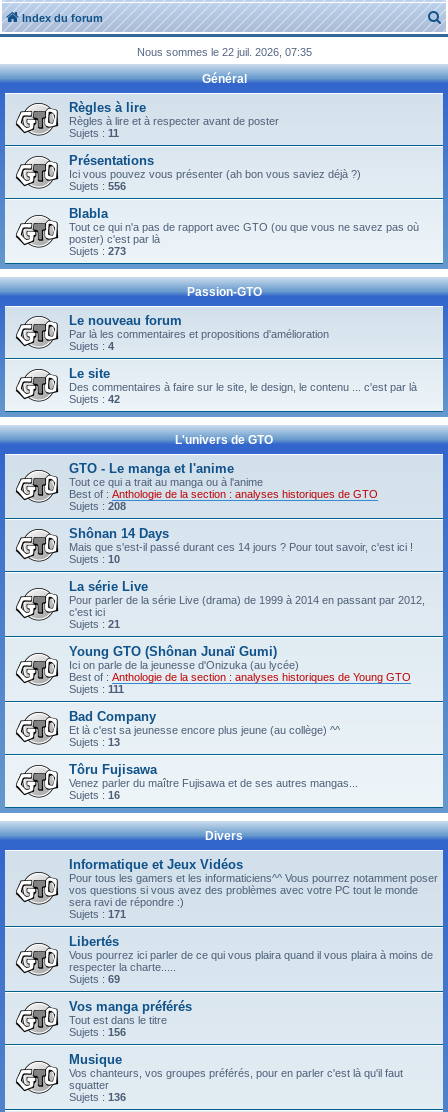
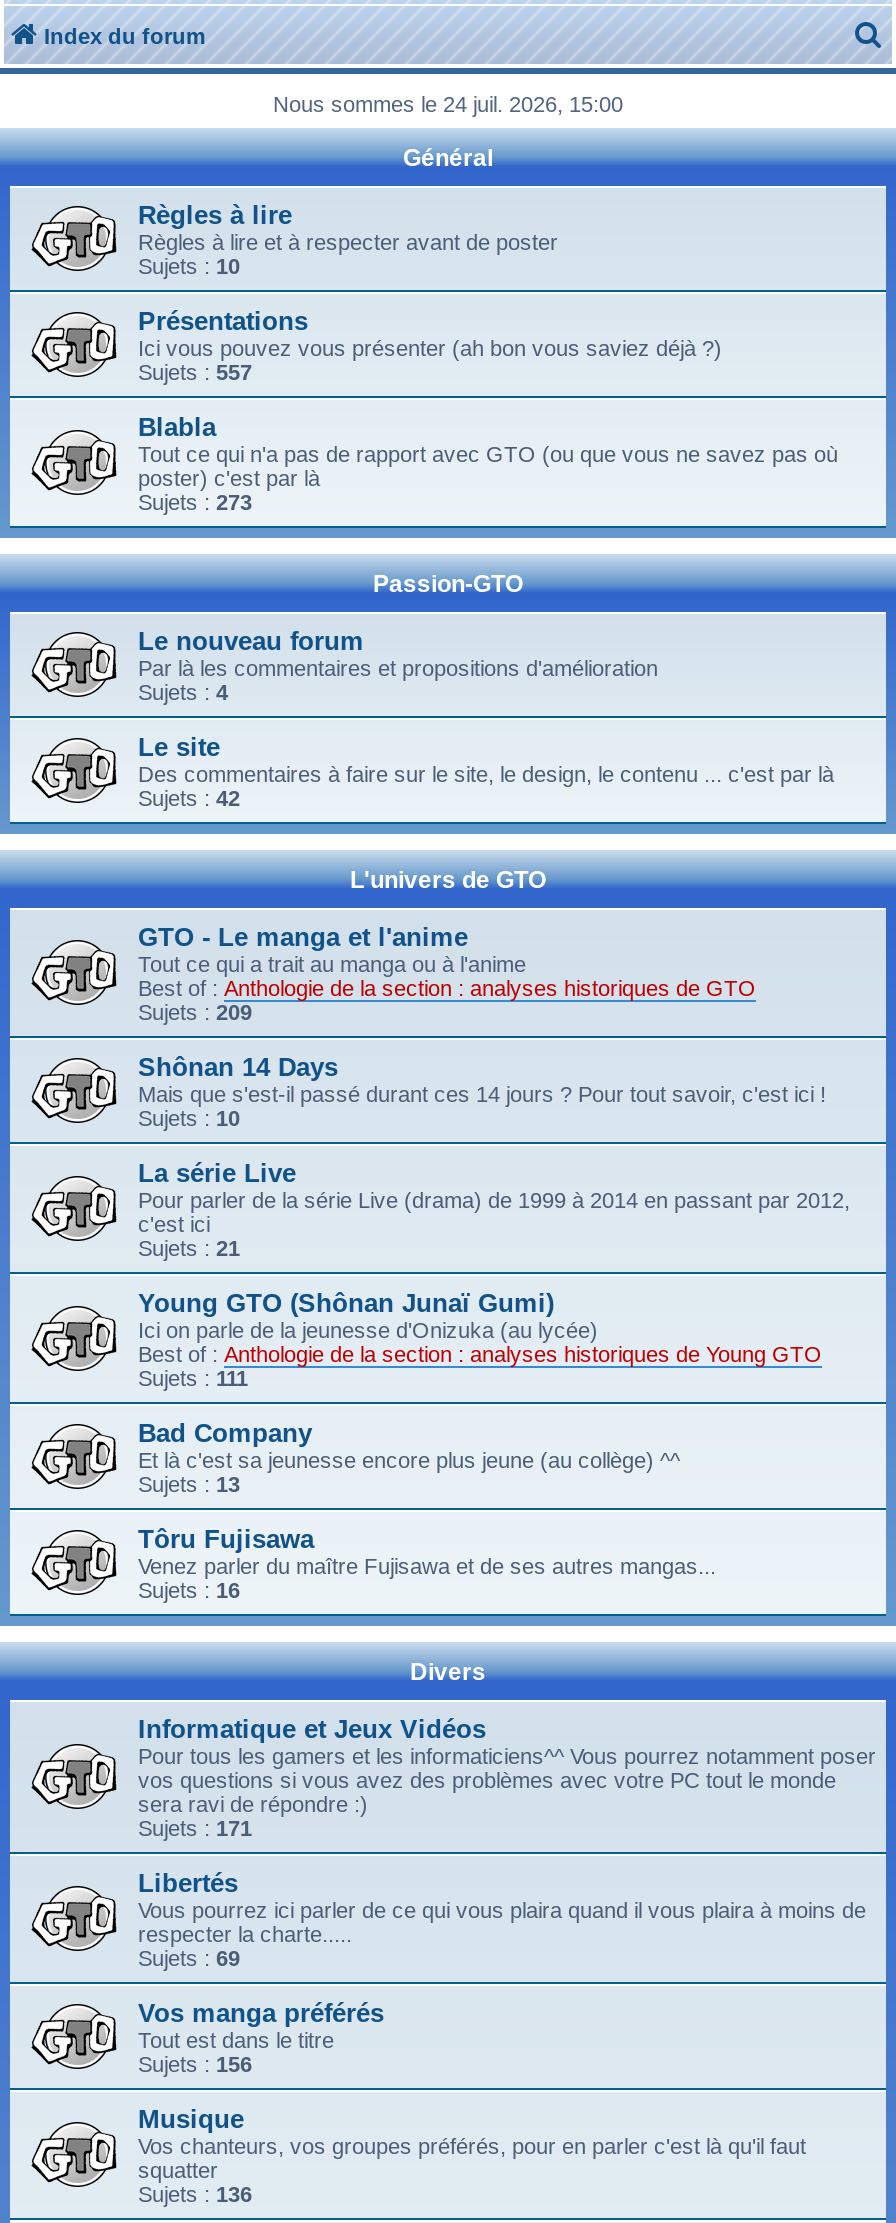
- Nous sommes le 22 juil. 2026, 07:35
+ Nous sommes le 24 juil. 2026, 15:00

- Sujets : 11
+ Sujets : 10

- Sujets : 556
+ Sujets : 557

- Sujets : 208
+ Sujets : 209
